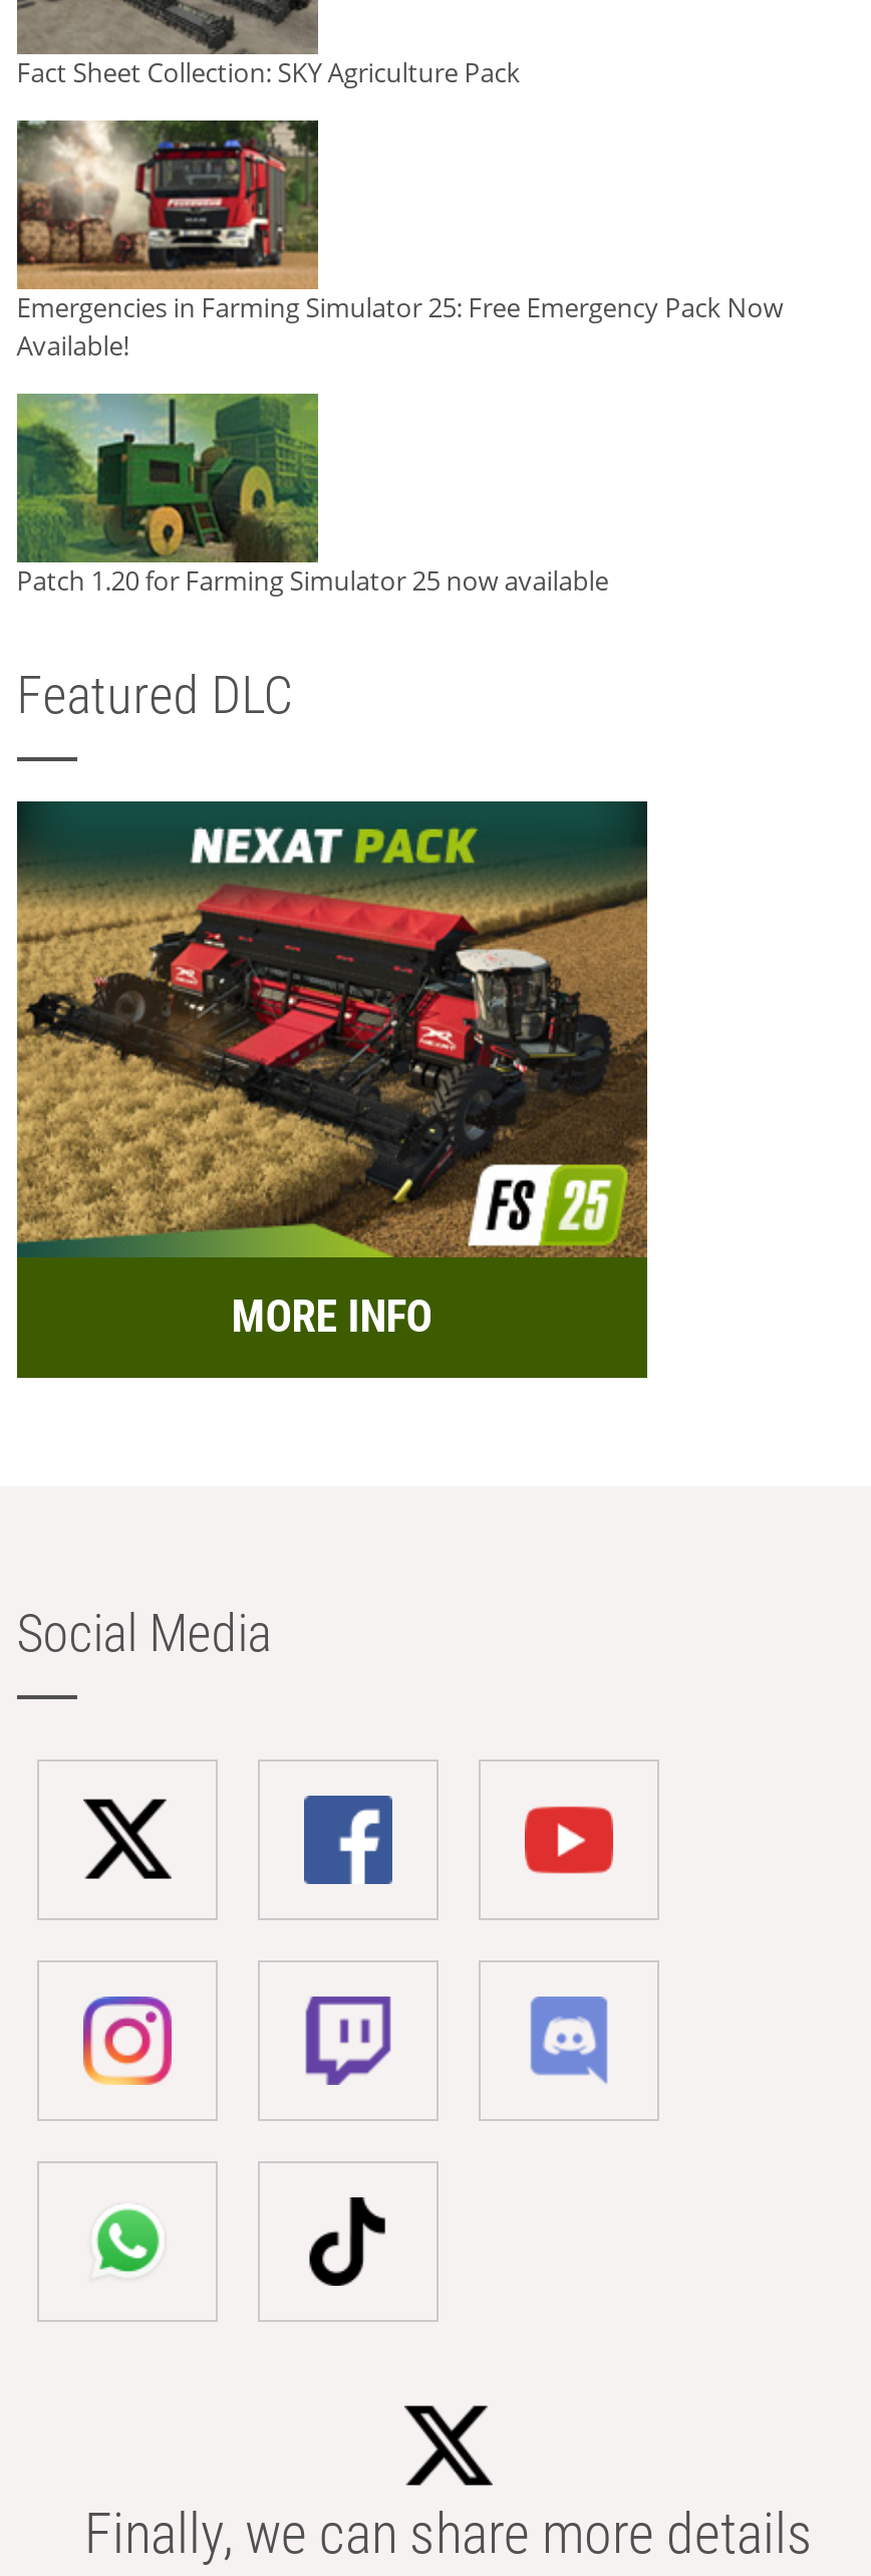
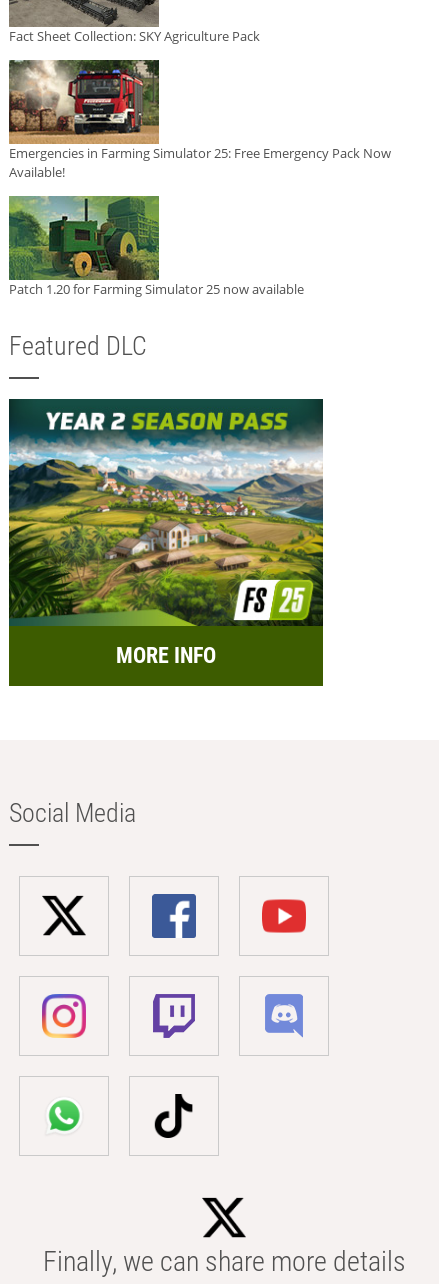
- [image]
+ [image]
